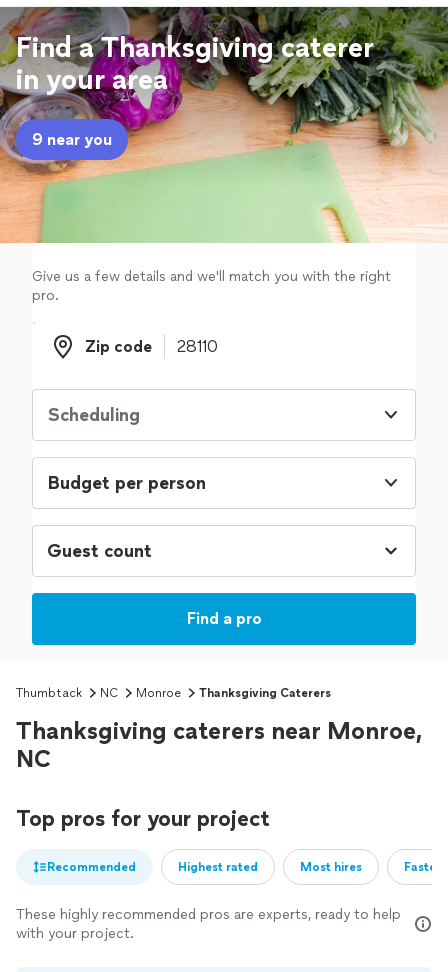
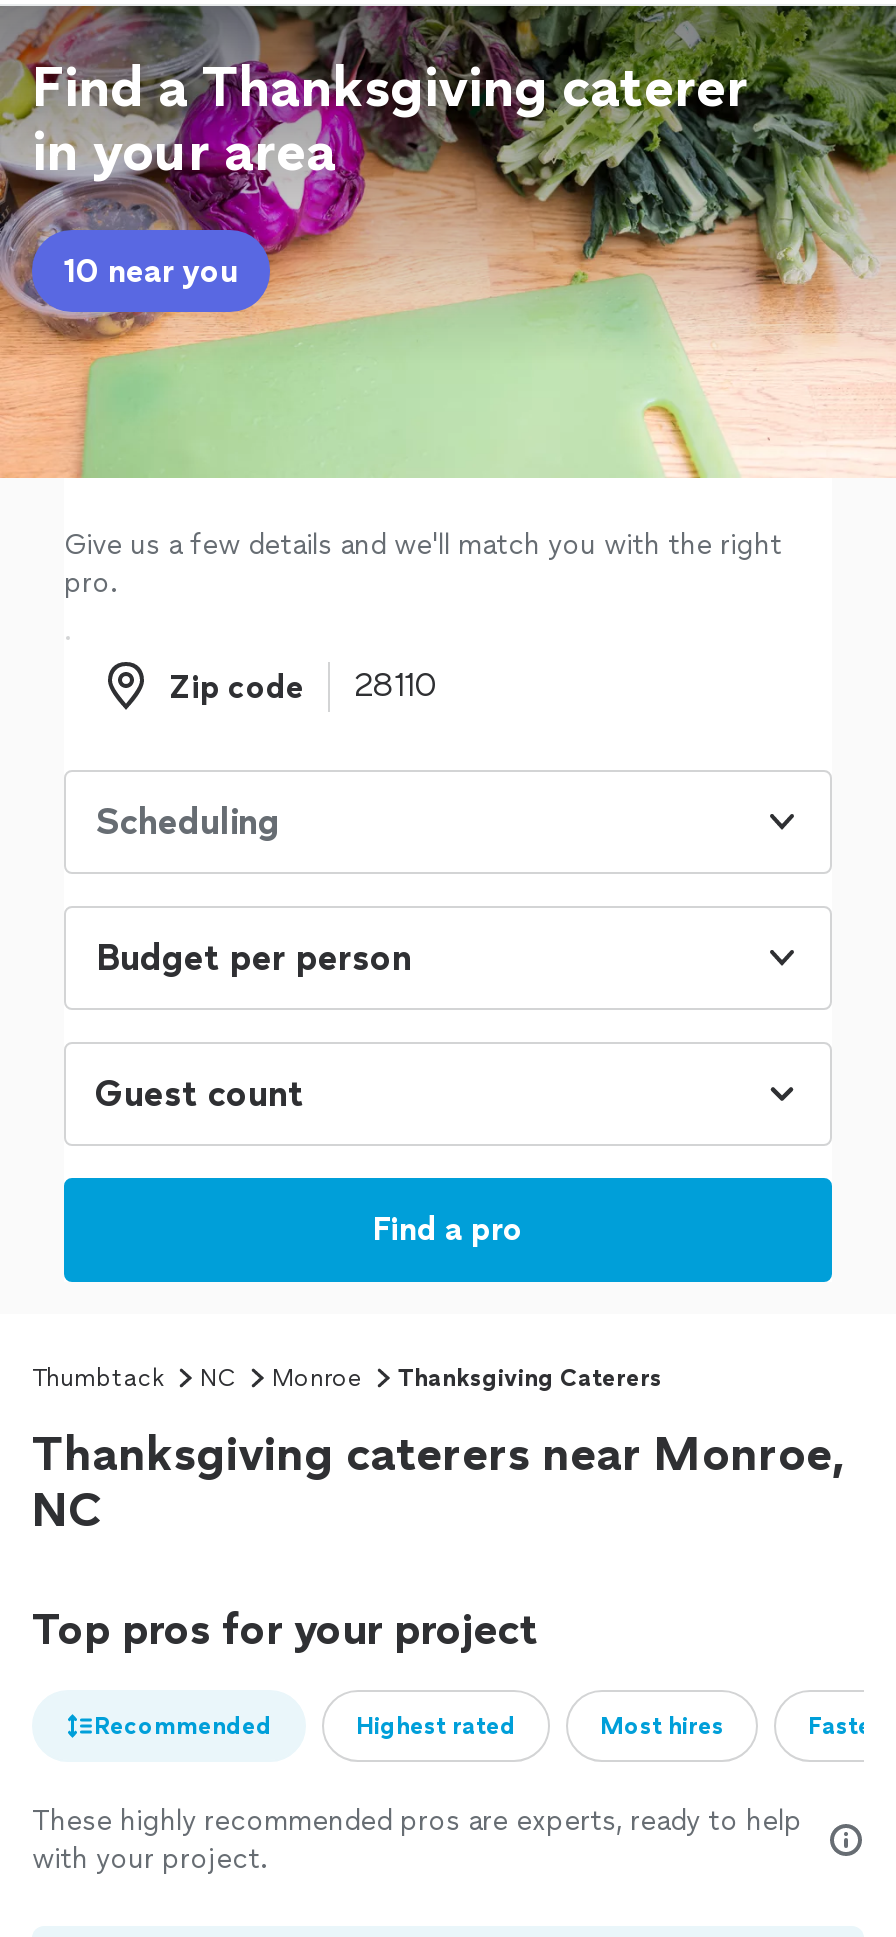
- 9 near you
+ 10 near you
